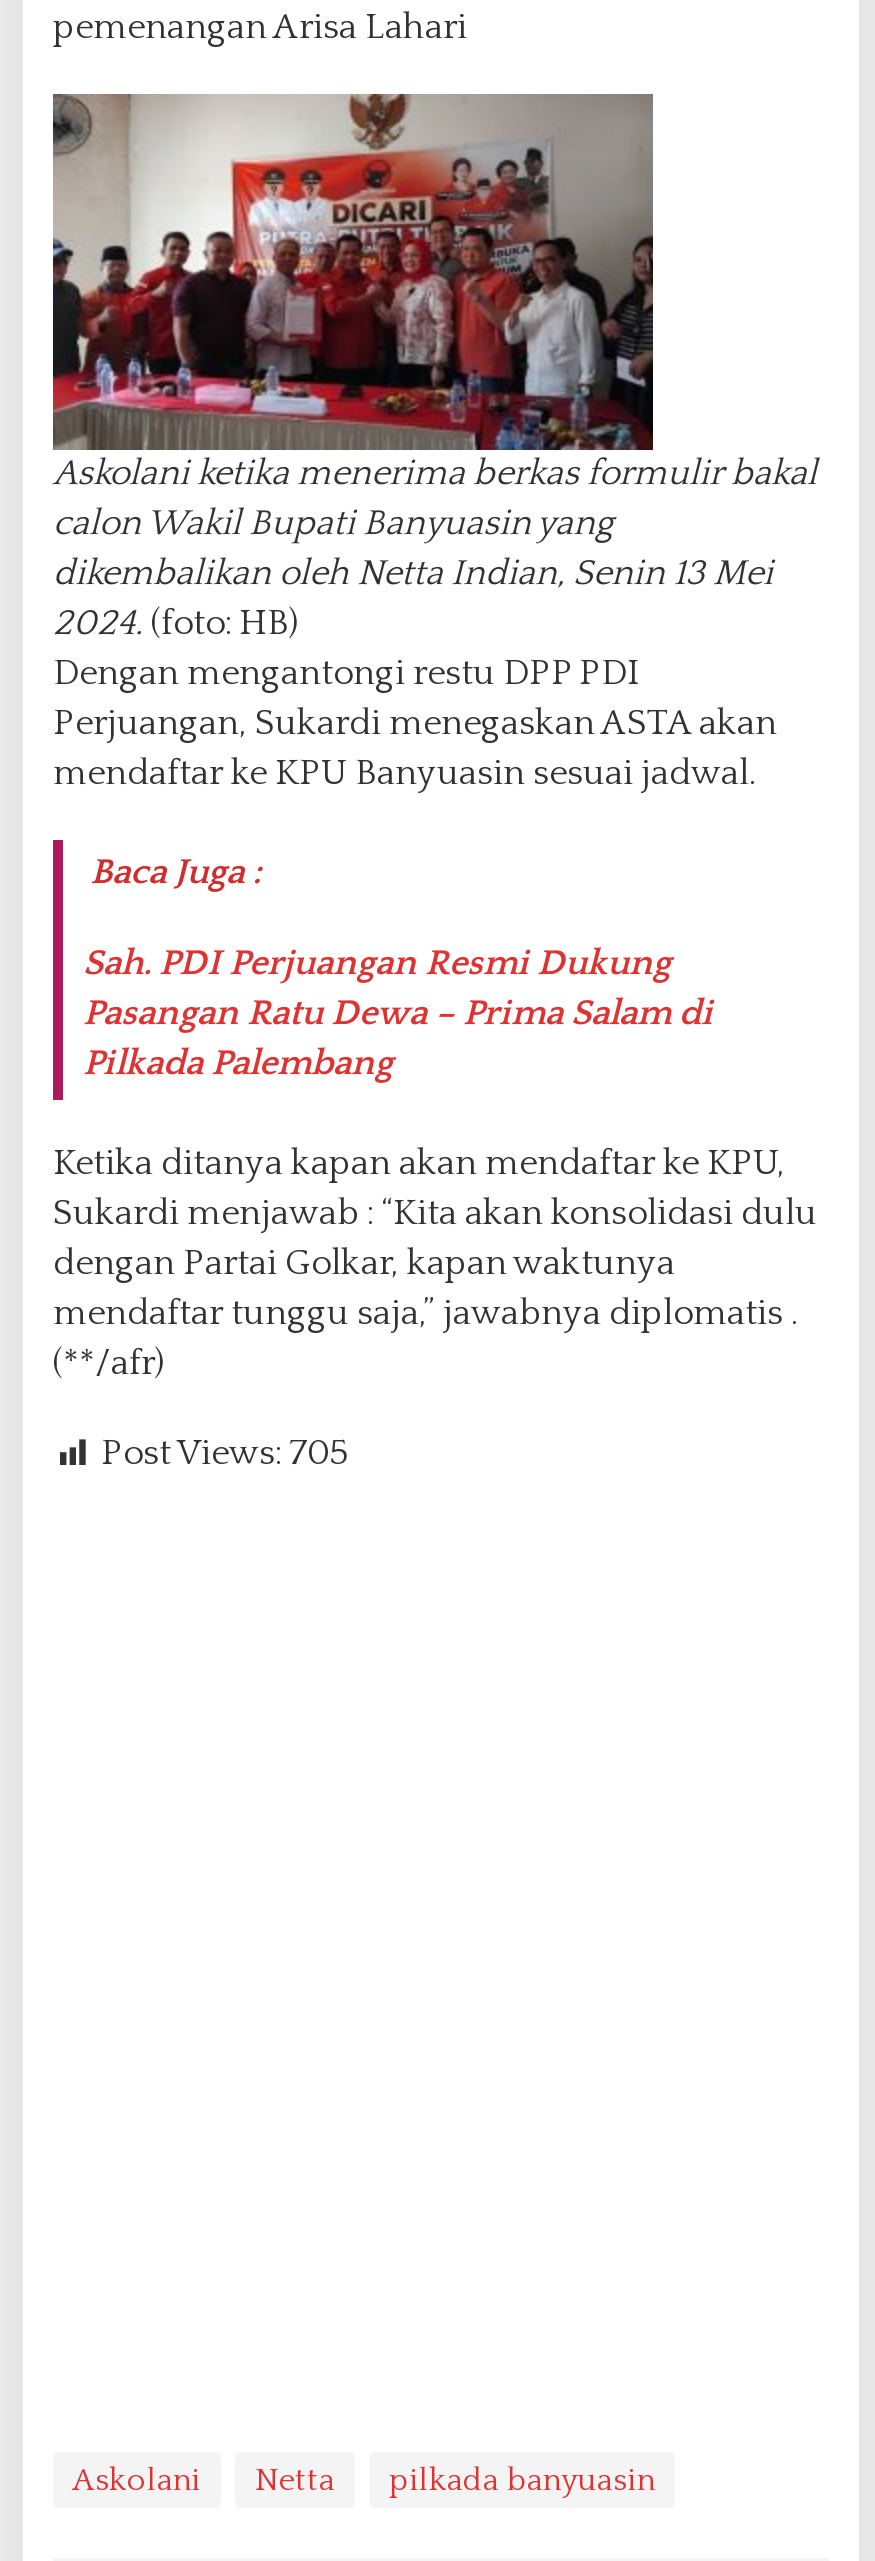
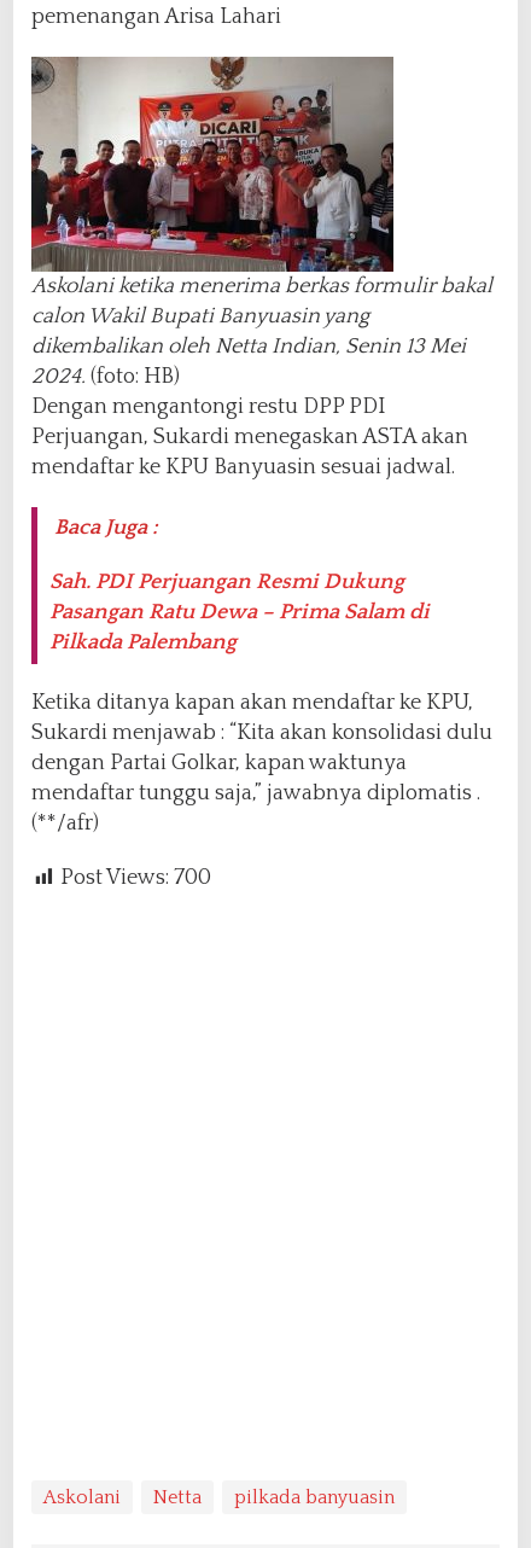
- Post Views: 705
+ Post Views: 700
